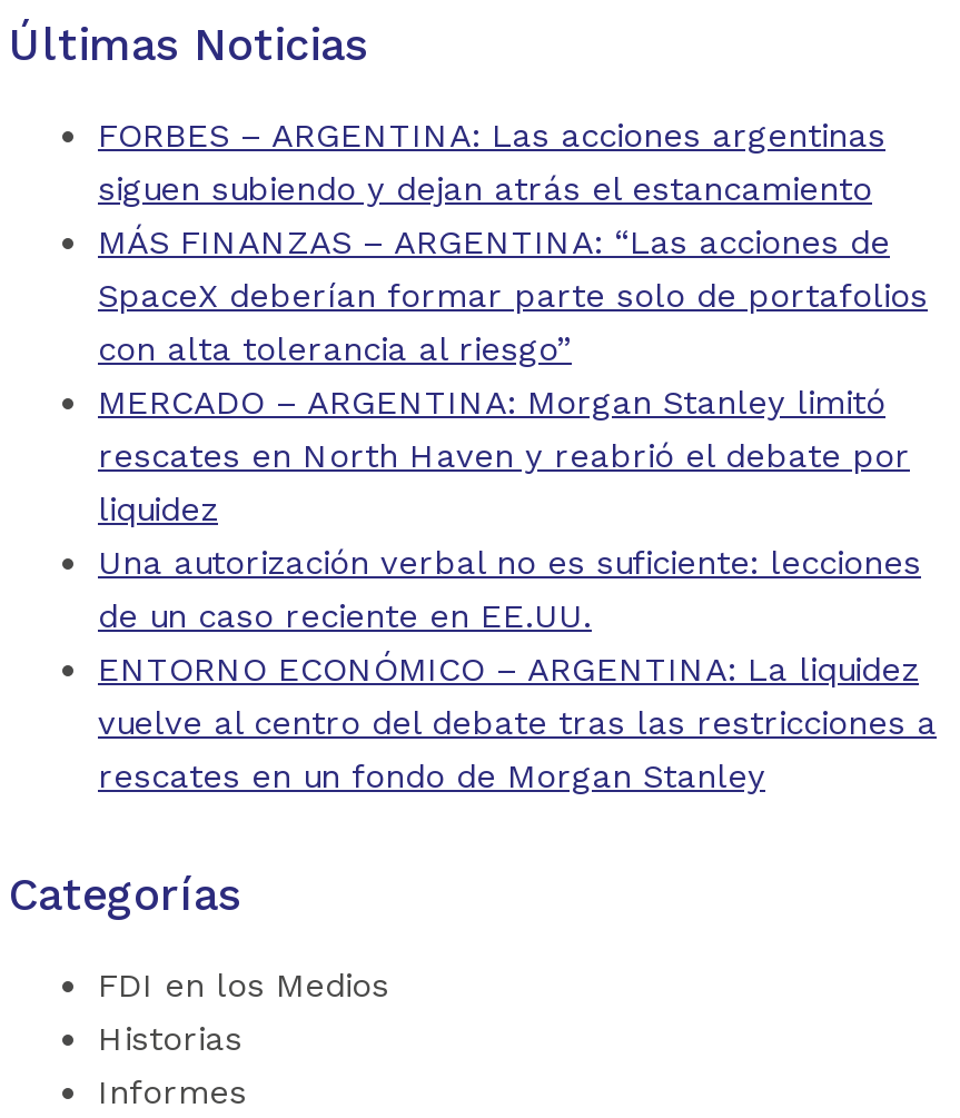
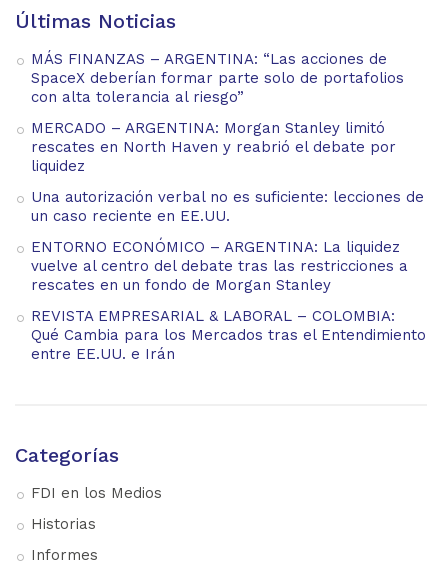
- FORBES – ARGENTINA: Las acciones argentinas
- siguen subiendo y dejan atrás el estancamiento

moved up: MÁS FINANZAS – ARGENTINA: “Las acciones de

moved up: SpaceX deberían formar parte solo de portafolios

moved up: con alta tolerancia al riesgo”

moved up: MERCADO – ARGENTINA: Morgan Stanley limitó

moved up: rescates en North Haven y reabrió el debate por

moved up: liquidez

moved up: ENTORNO ECONÓMICO – ARGENTINA: La liquidez

moved up: vuelve al centro del debate tras las restricciones a

moved up: rescates en un fondo de Morgan Stanley

+ REVISTA EMPRESARIAL & LABORAL – COLOMBIA:
+ Qué Cambia para los Mercados tras el Entendimiento
+ entre EE.UU. e Irán
